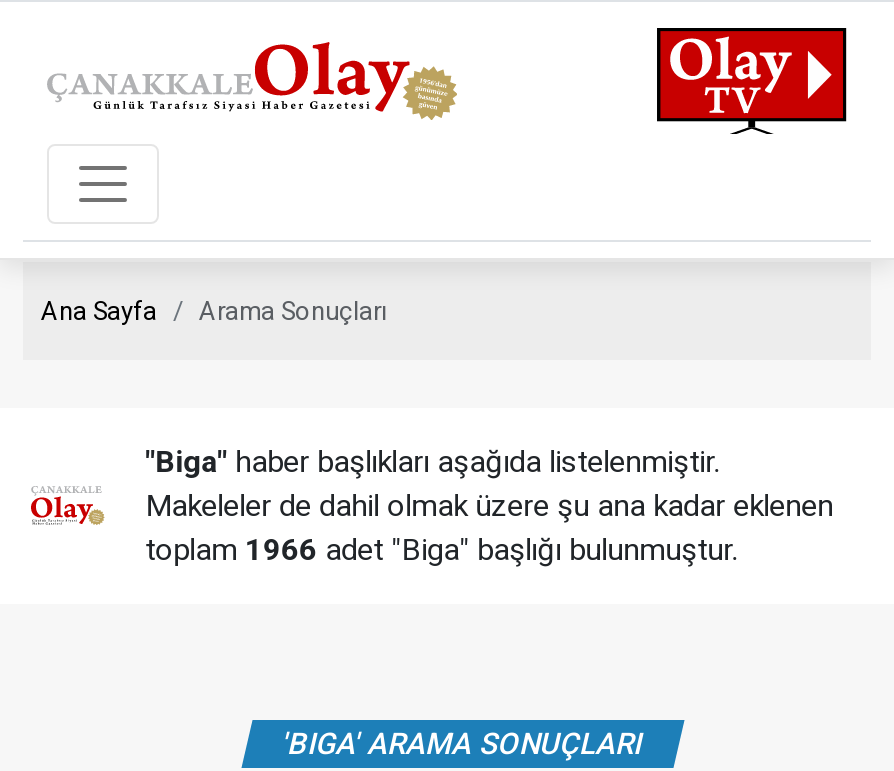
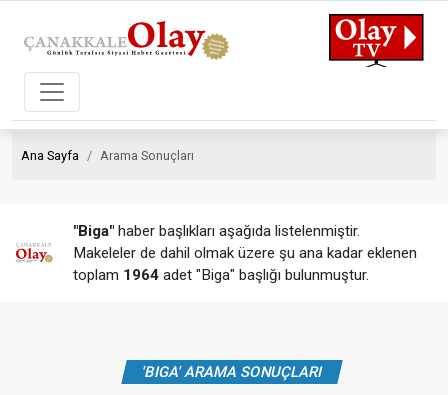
- toplam 1966 adet "Biga" başlığı bulunmuştur.
+ toplam 1964 adet "Biga" başlığı bulunmuştur.
